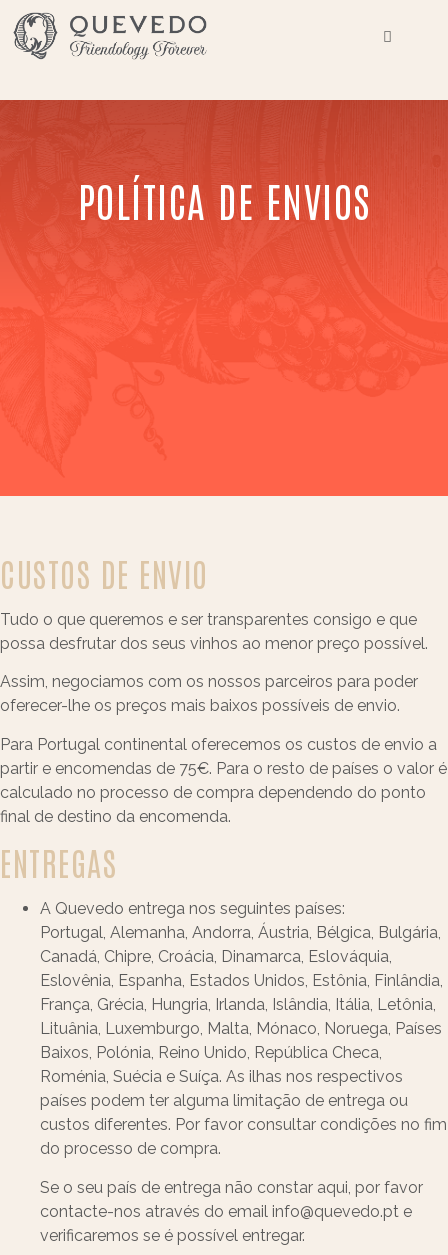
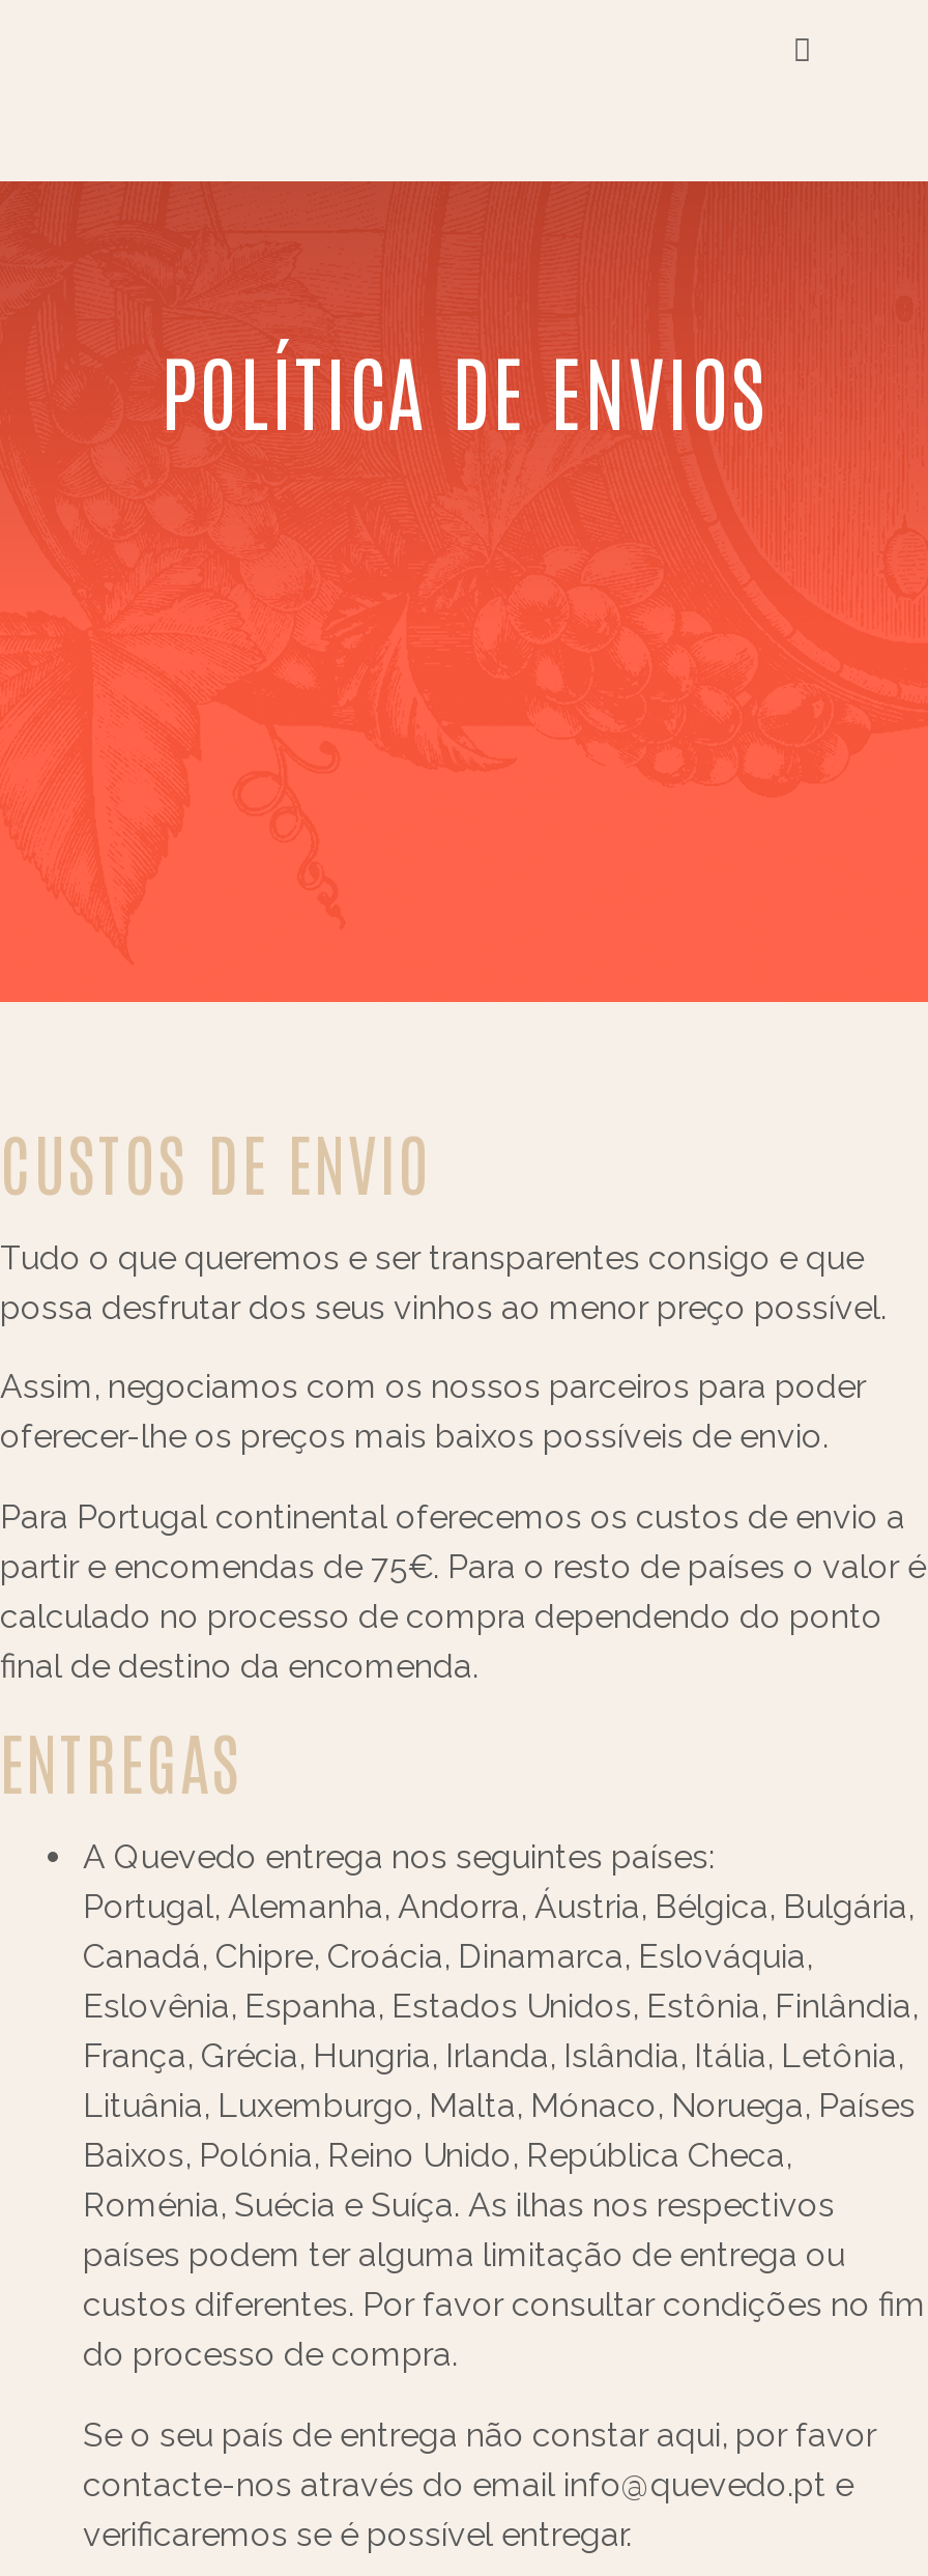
- [image]

- [image]
